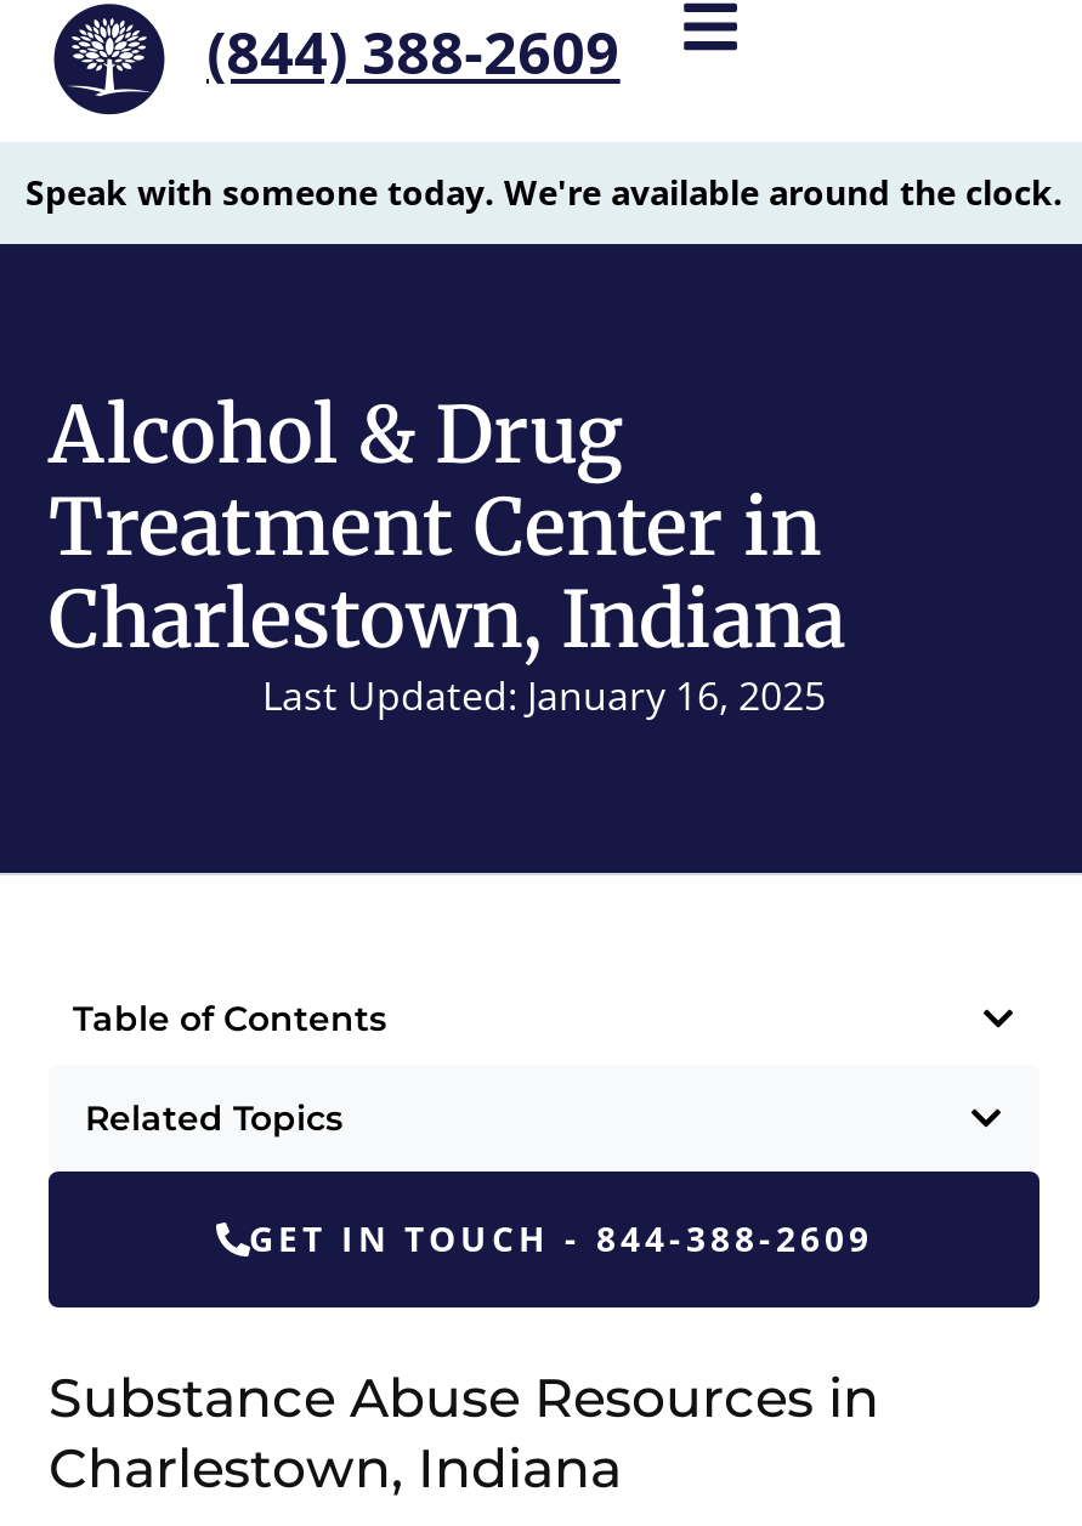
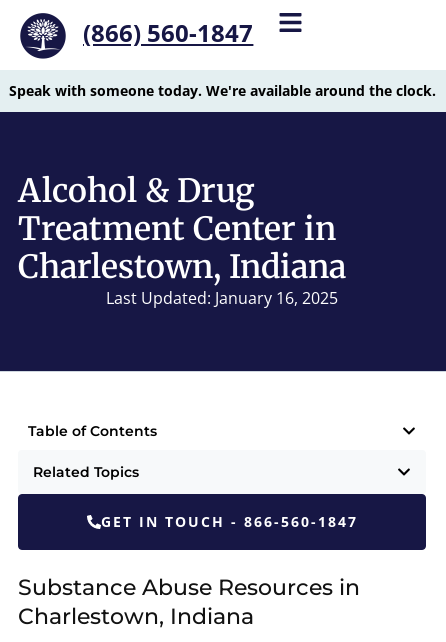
- (844) 388-2609
+ (866) 560-1847

- GET IN TOUCH - 844-388-2609
+ GET IN TOUCH - 866-560-1847
